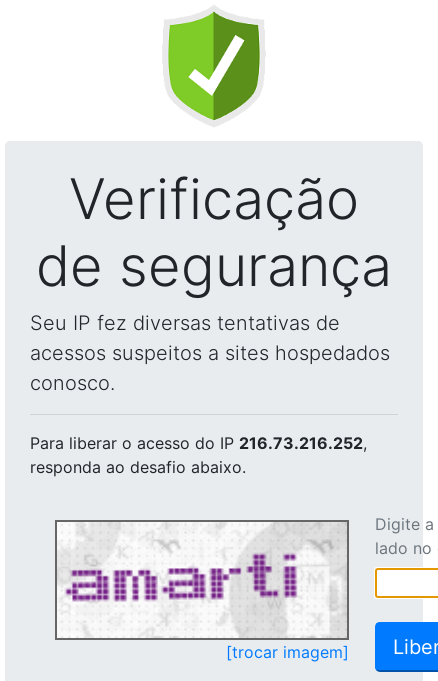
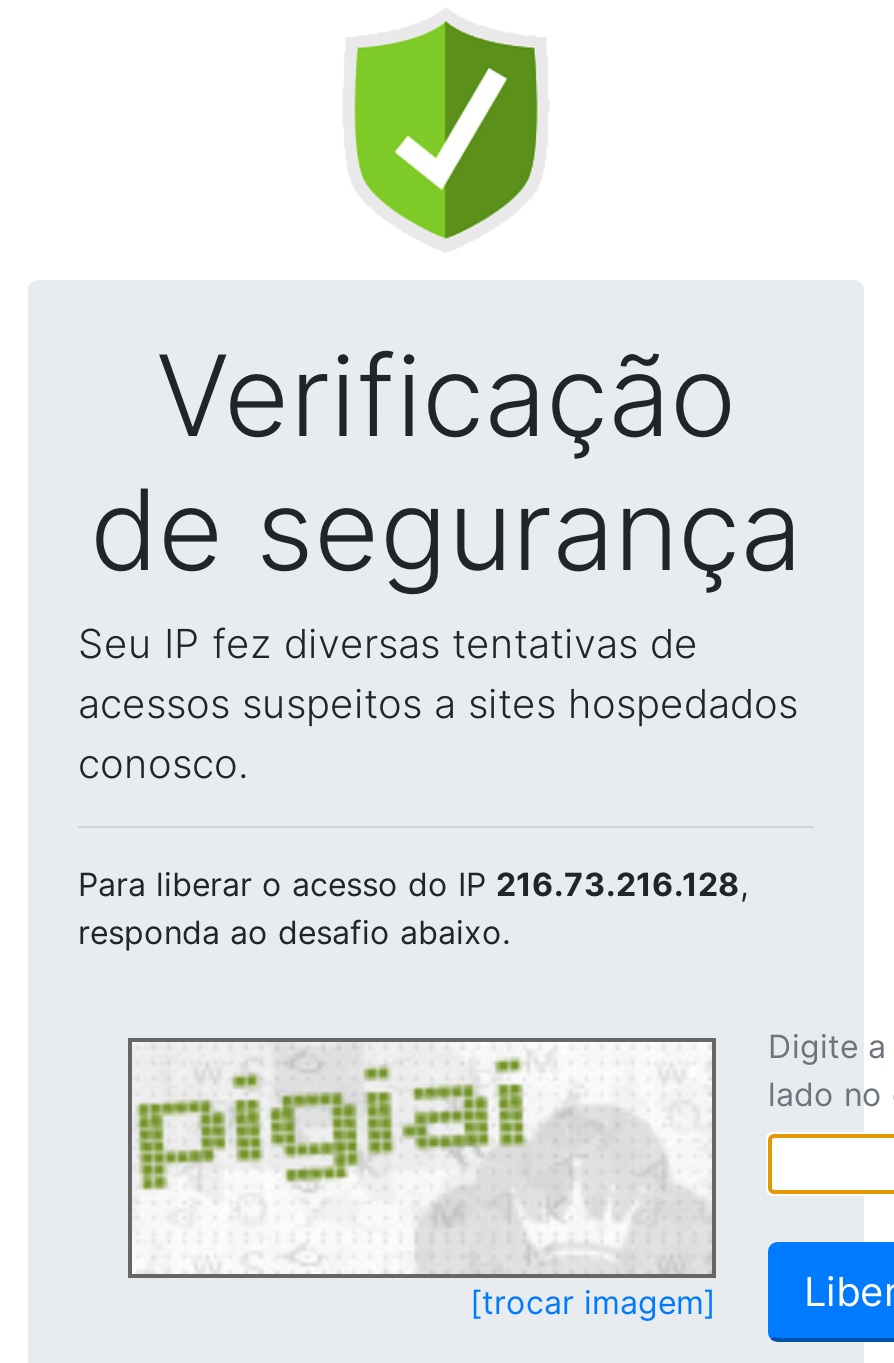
- Para liberar o acesso do IP 216.73.216.252,
+ Para liberar o acesso do IP 216.73.216.128,

- [image]
+ [image]
